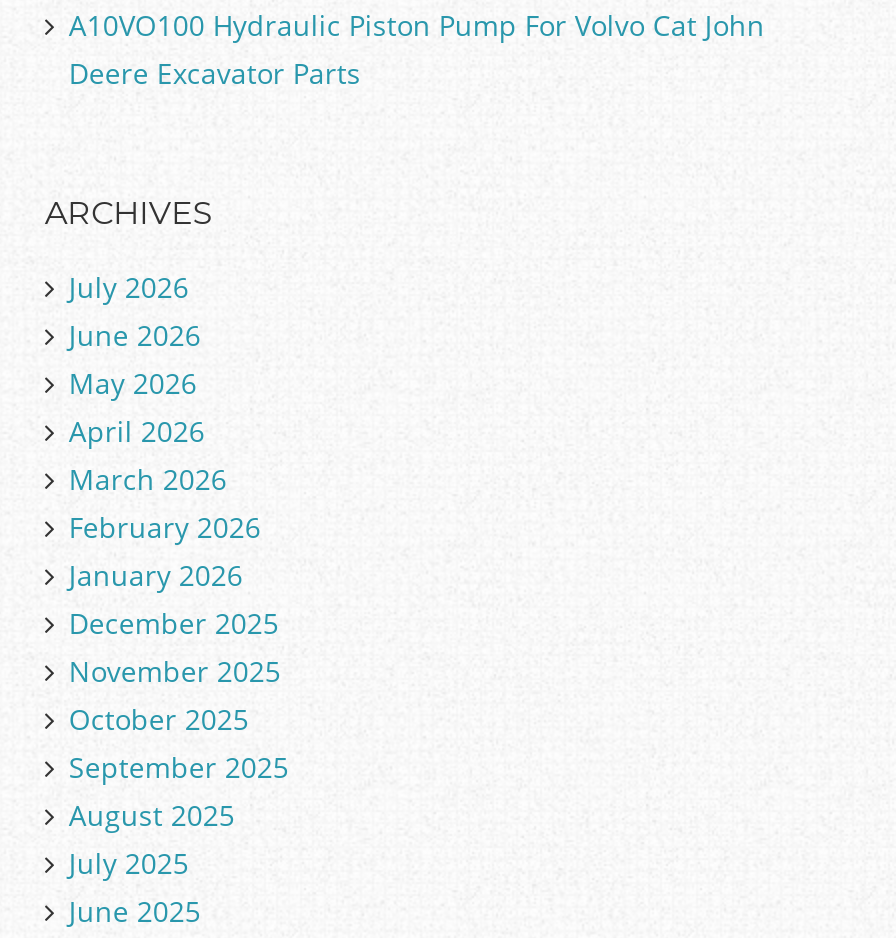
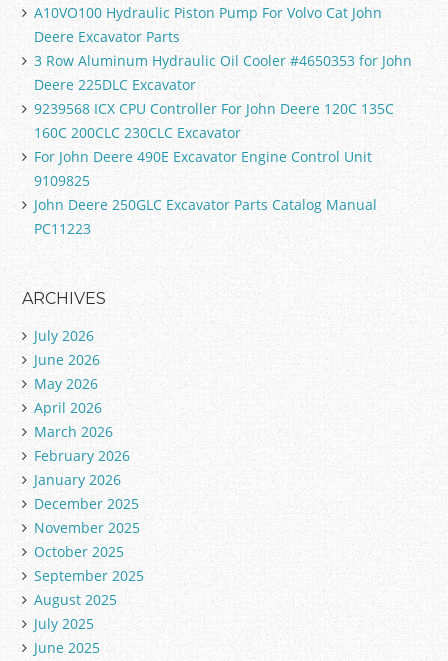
+ 3 Row Aluminum Hydraulic Oil Cooler #4650353 for John
+ Deere 225DLC Excavator
+ 9239568 ICX CPU Controller For John Deere 120C 135C
+ 160C 200CLC 230CLC Excavator
+ For John Deere 490E Excavator Engine Control Unit
+ 9109825
+ John Deere 250GLC Excavator Parts Catalog Manual
+ PC11223
